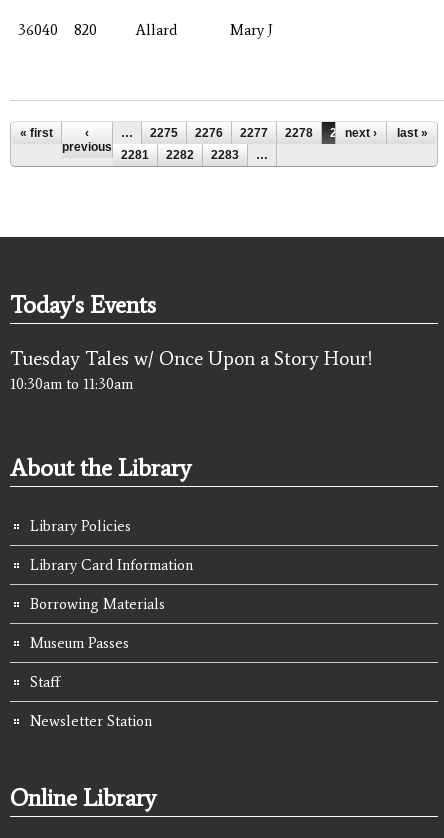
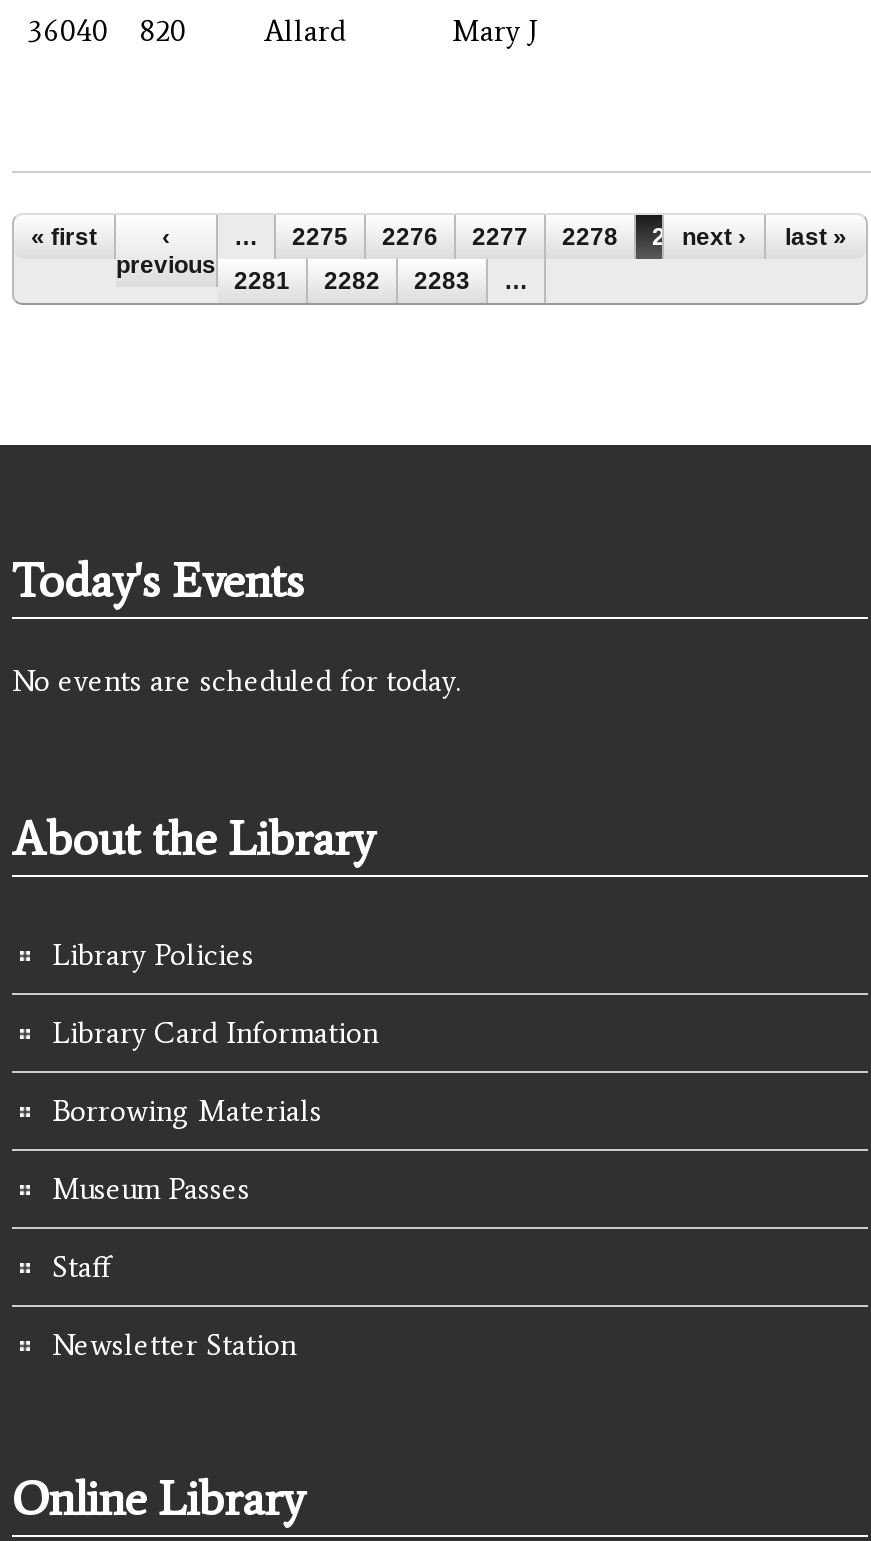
- Tuesday Tales w/ Once Upon a Story Hour!
- 10:30am to 11:30am
+ No events are scheduled for today.
